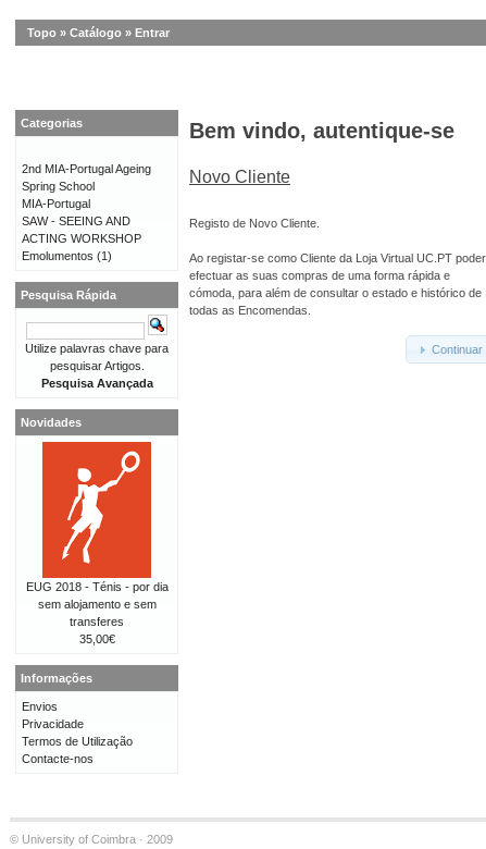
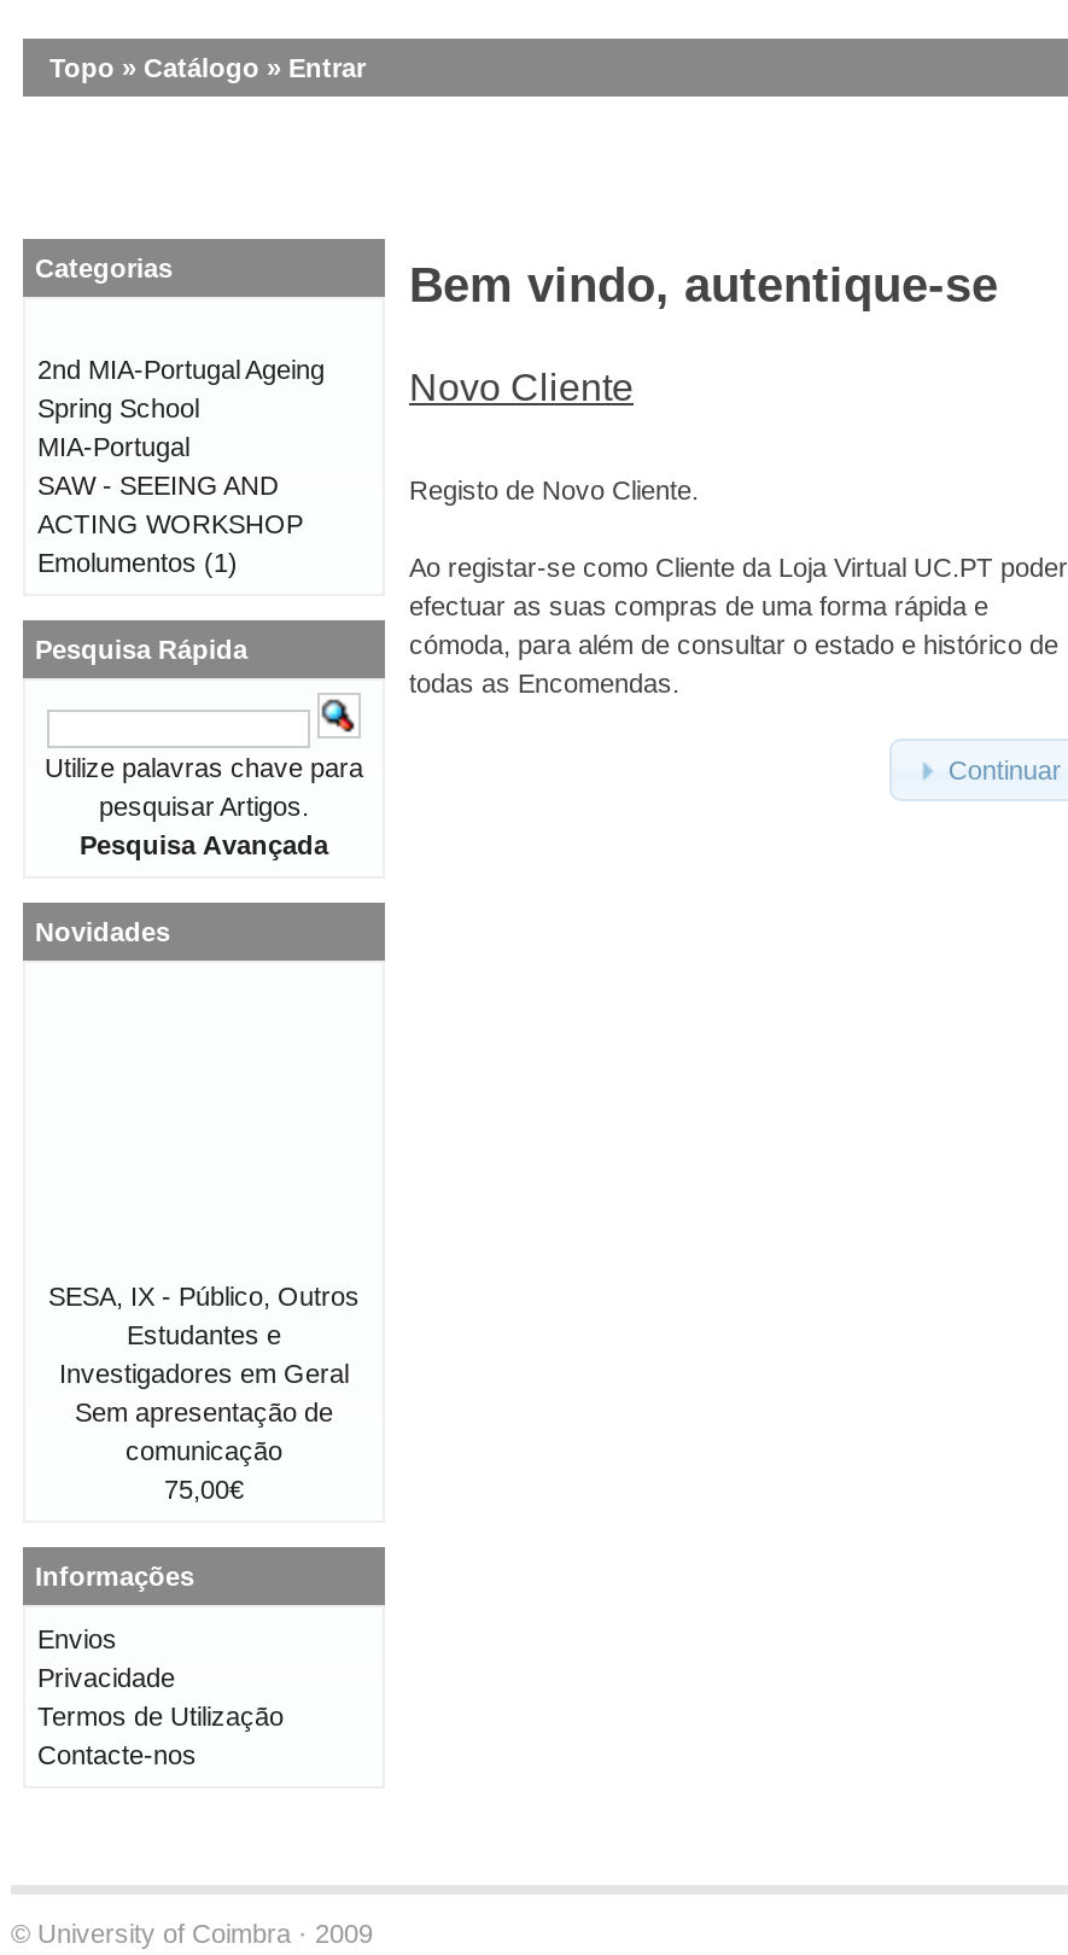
- [image]

- EUG 2018 - Ténis - por dia
- sem alojamento e sem
- transferes
- 35,00€
+ SESA, IX - Público, Outros
+ Estudantes e
+ Investigadores em Geral
+ Sem apresentação de
+ comunicação
+ 75,00€
